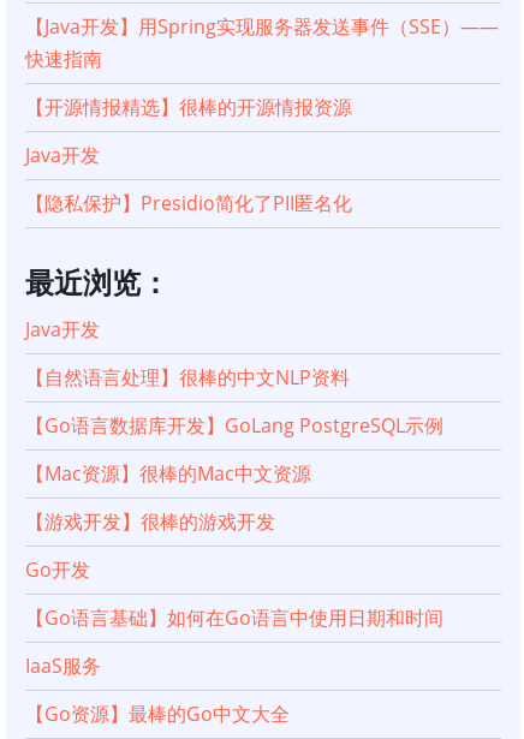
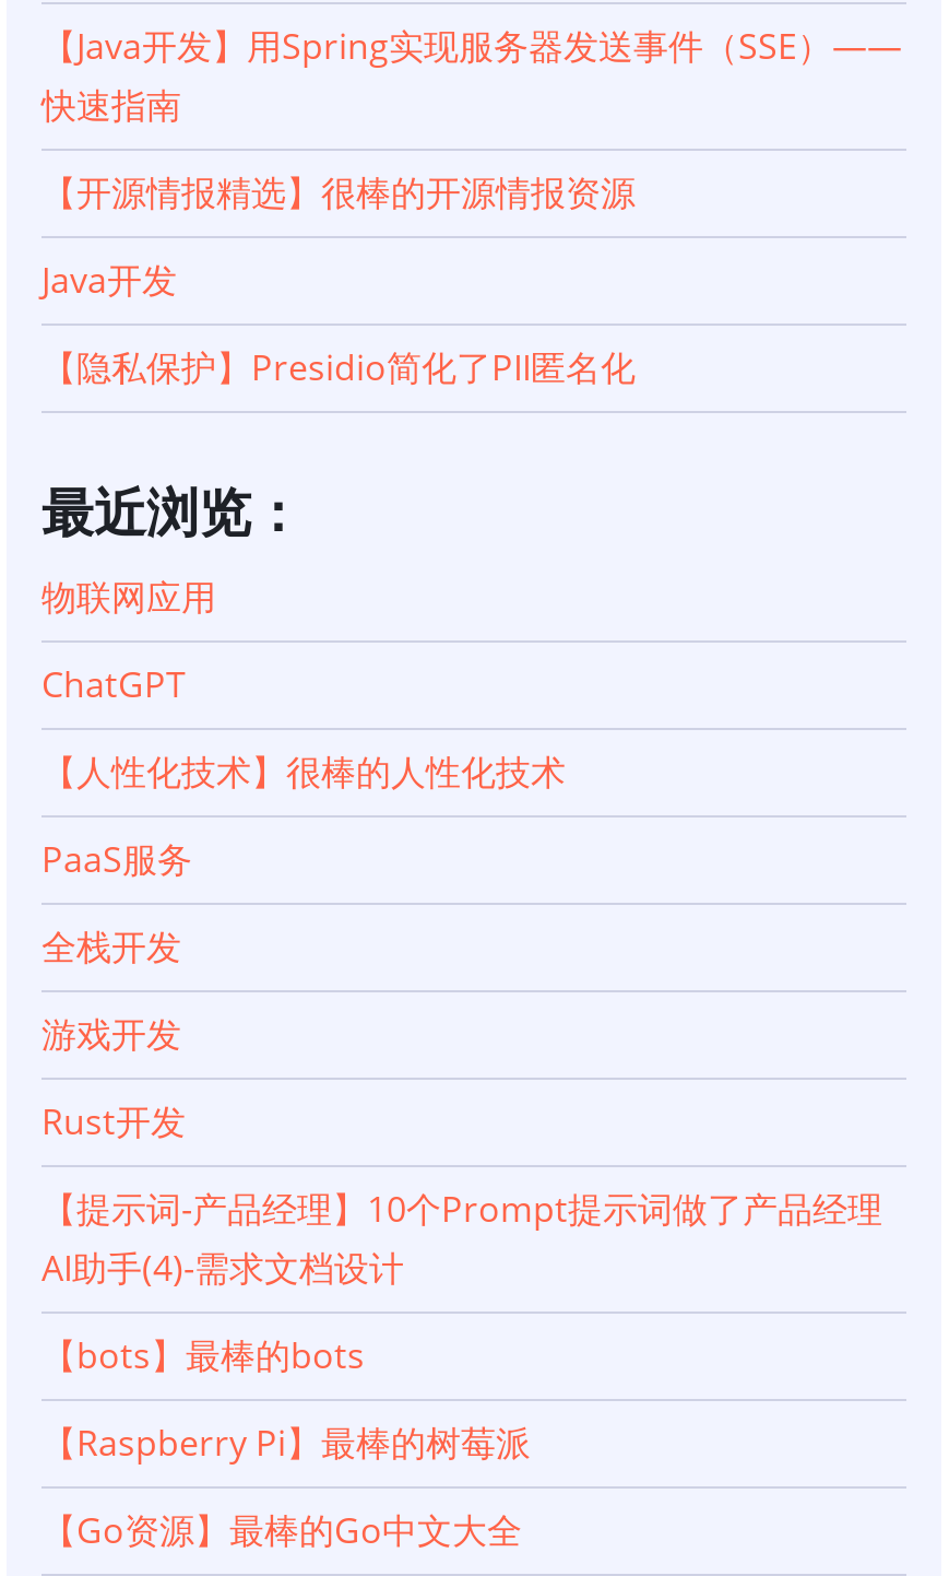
- Java开发
- 【自然语言处理】很棒的中文NLP资料
- 【Go语言数据库开发】GoLang PostgreSQL示例
- 【Mac资源】很棒的Mac中文资源
- 【游戏开发】很棒的游戏开发
- Go开发
- 【Go语言基础】如何在Go语言中使用日期和时间
- IaaS服务
+ 物联网应用
+ ChatGPT
+ 【人性化技术】很棒的人性化技术
+ PaaS服务
+ 全栈开发
+ 游戏开发
+ Rust开发
+ 【提示词-产品经理】10个Prompt提示词做了产品经理
+ AI助手(4)-需求文档设计
+ 【bots】最棒的bots
+ 【Raspberry Pi】最棒的树莓派
